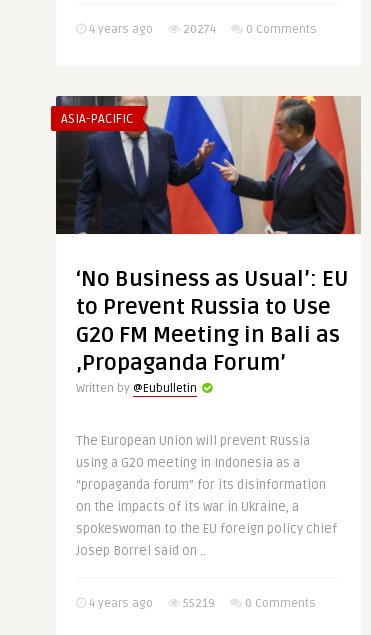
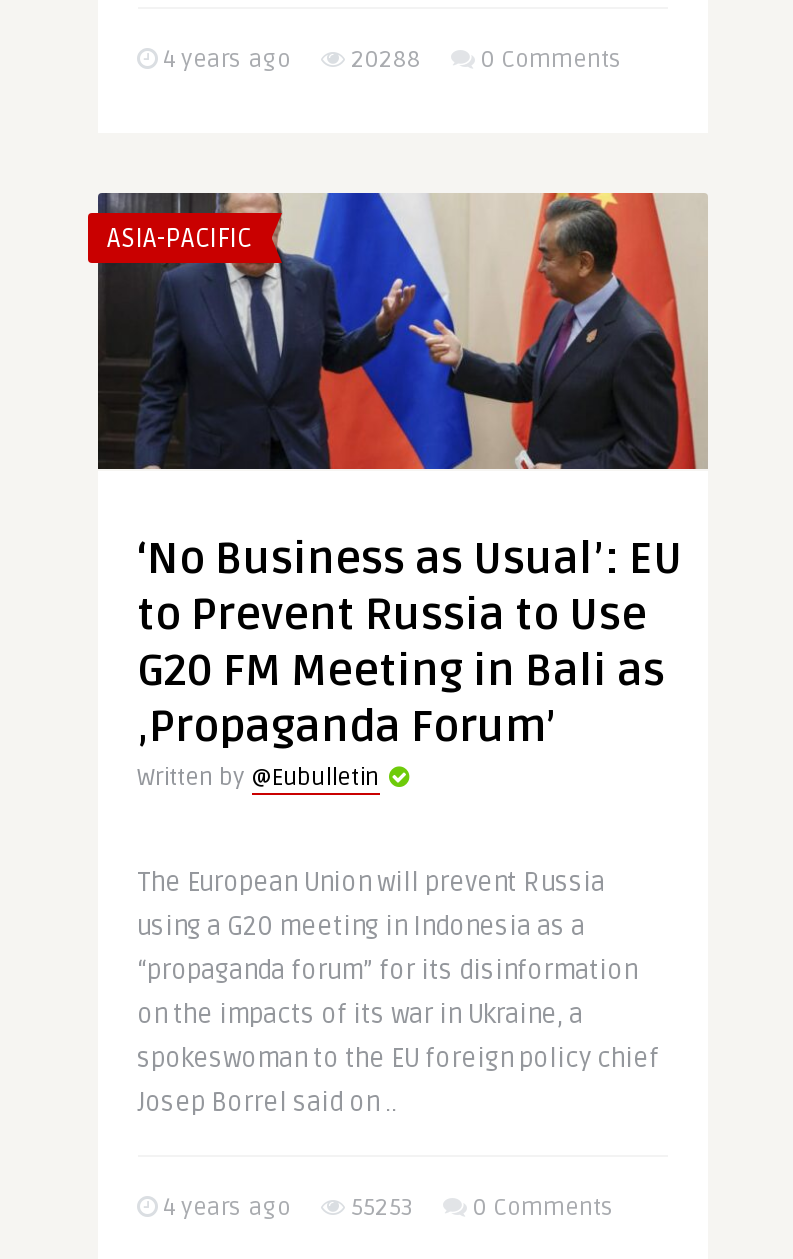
- 4 years ago 20274 0 Comments
+ 4 years ago 20288 0 Comments

- 4 years ago 55219 0 Comments
+ 4 years ago 55253 0 Comments
